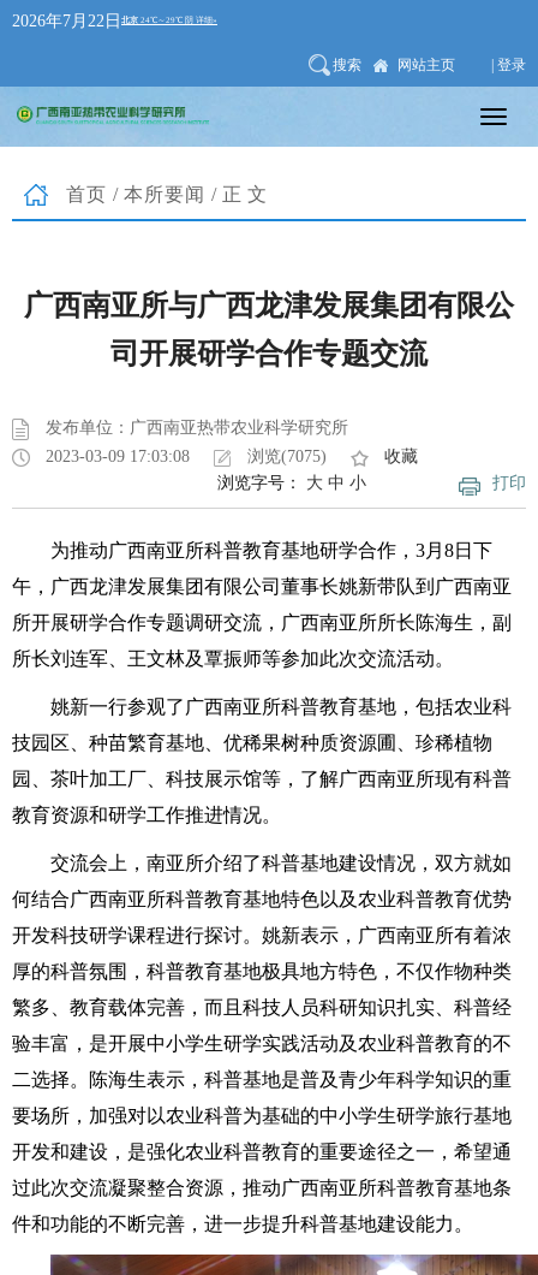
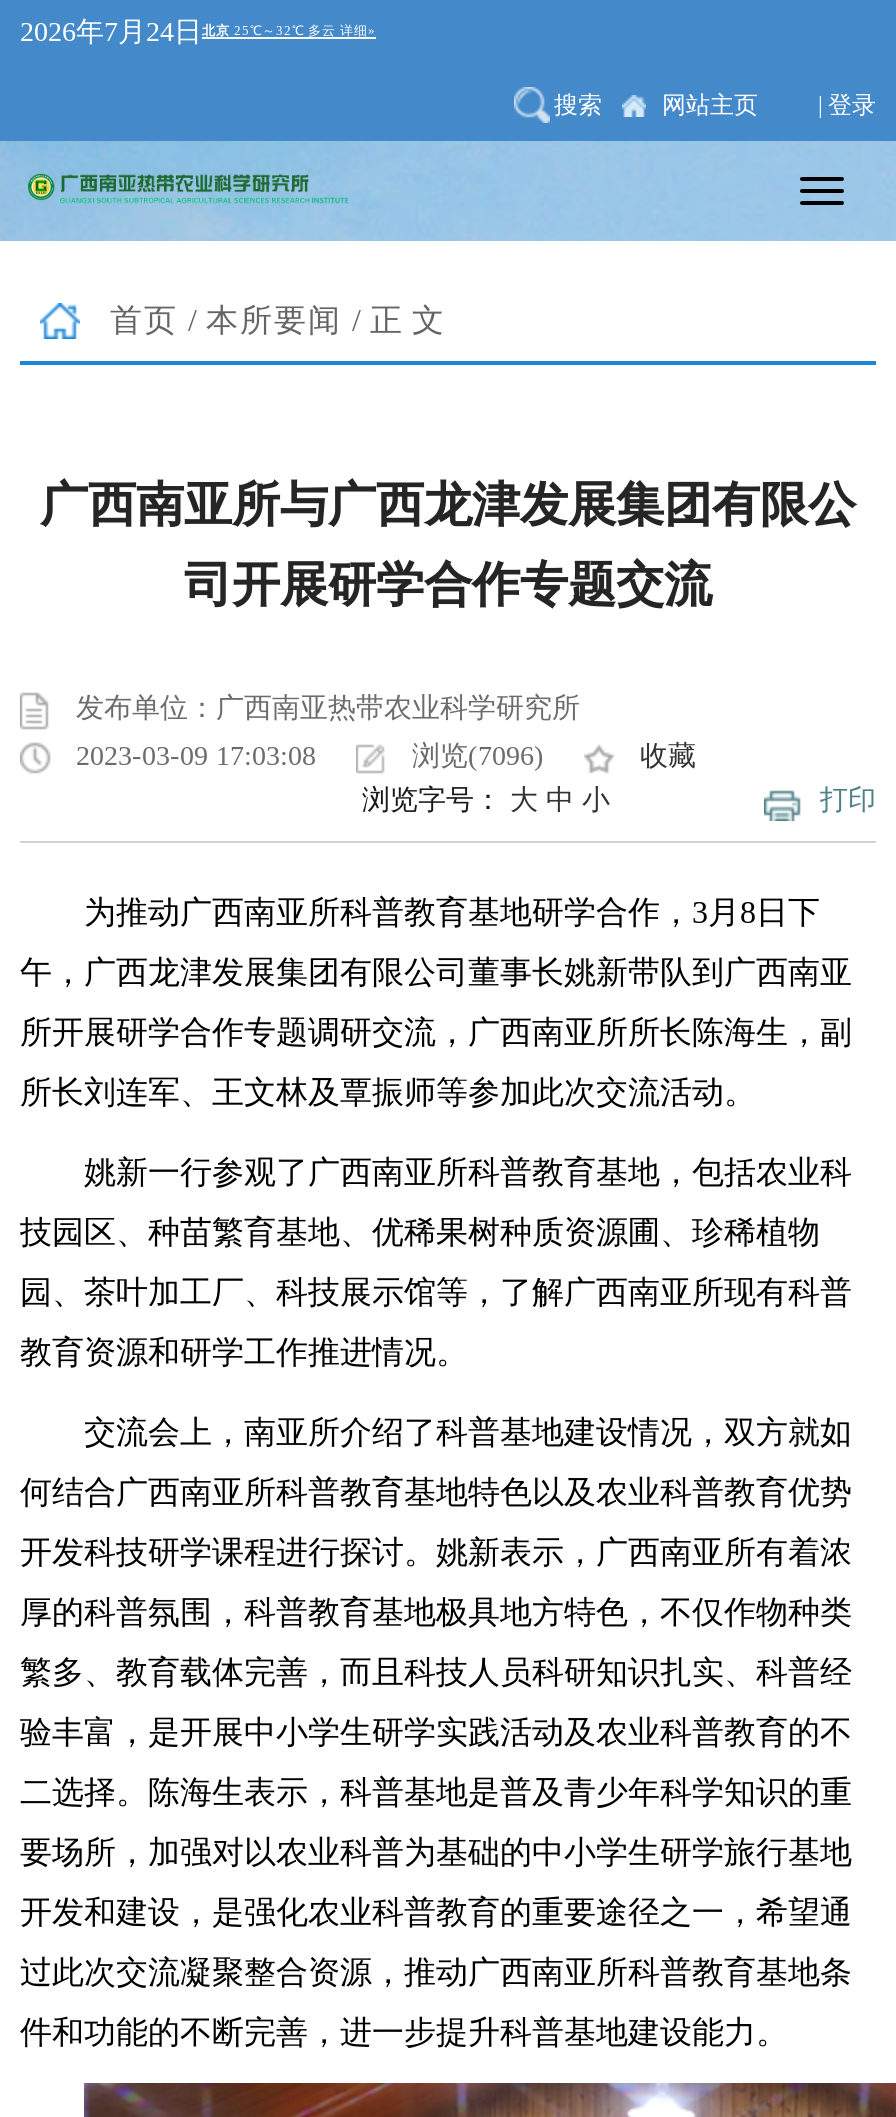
- 2026年7月22日
+ 2026年7月24日

- 浏览(7075)
+ 浏览(7096)
